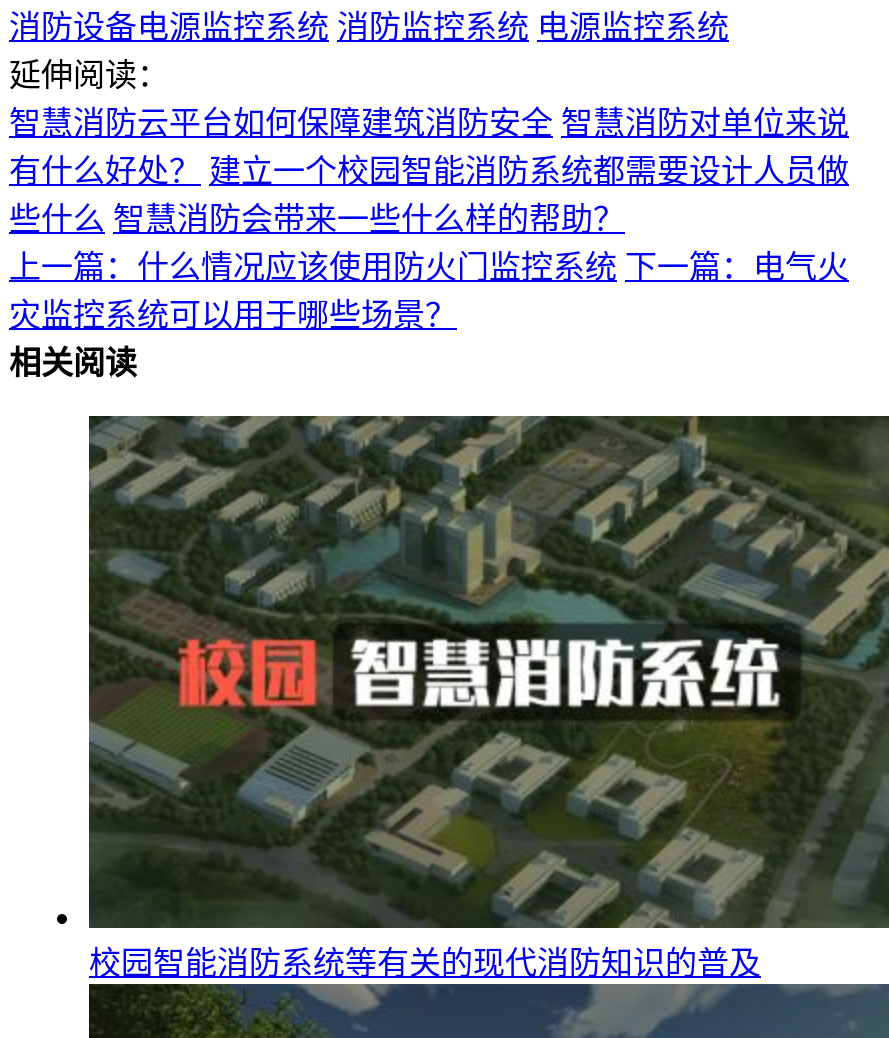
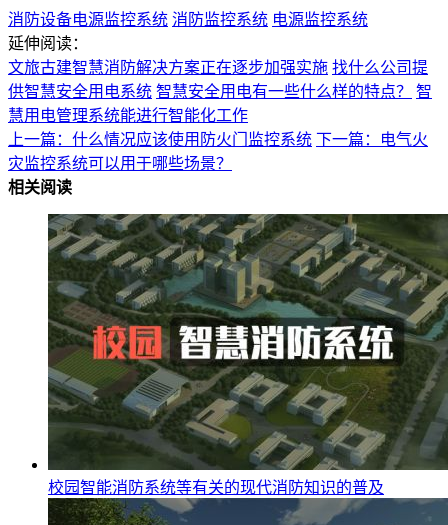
- 智慧消防云平台如何保障建筑消防安全 智慧消防对单位来说
- 有什么好处？ 建立一个校园智能消防系统都需要设计人员做
- 些什么 智慧消防会带来一些什么样的帮助？
+ 文旅古建智慧消防解决方案正在逐步加强实施 找什么公司提
+ 供智慧安全用电系统 智慧安全用电有一些什么样的特点？ 智
+ 慧用电管理系统能进行智能化工作
